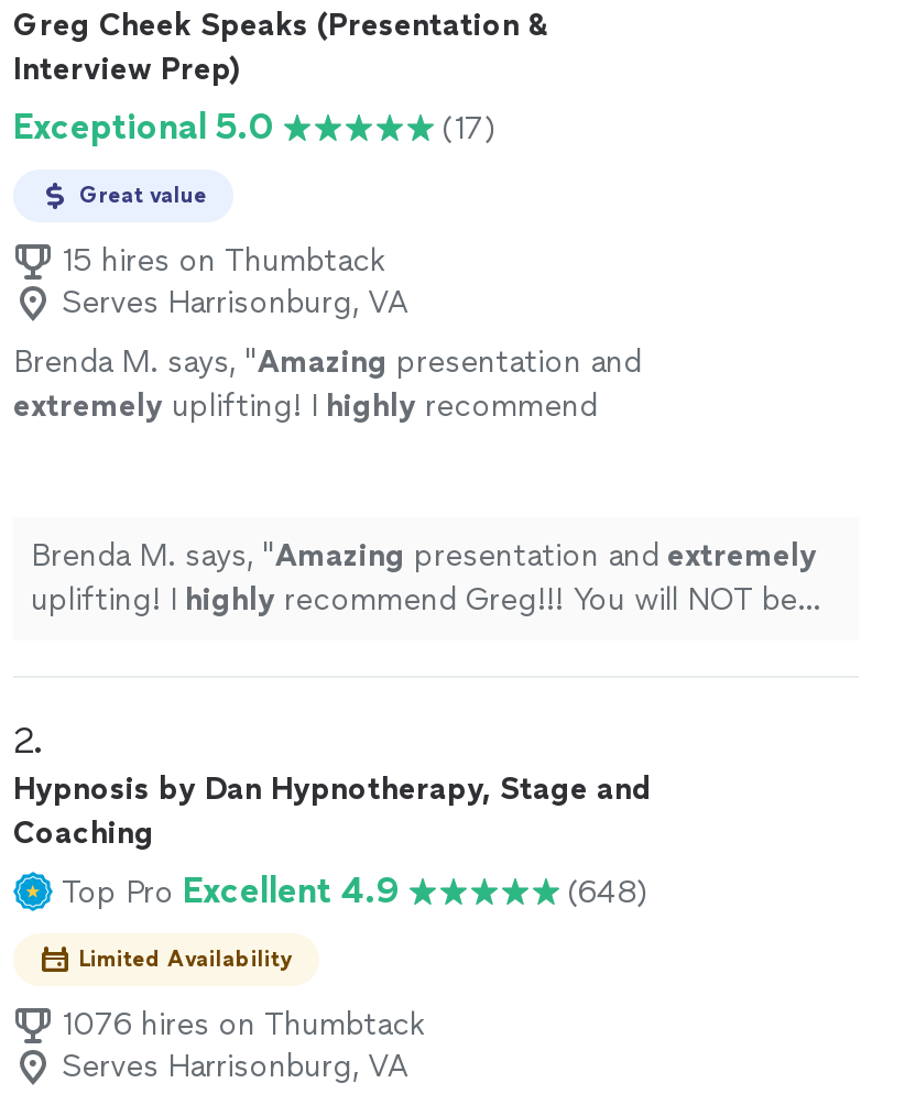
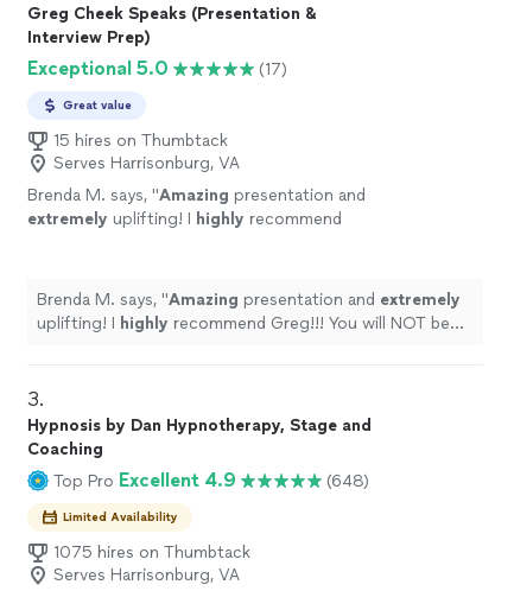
- 2.
+ 3.

- 1076 hires on Thumbtack
+ 1075 hires on Thumbtack
